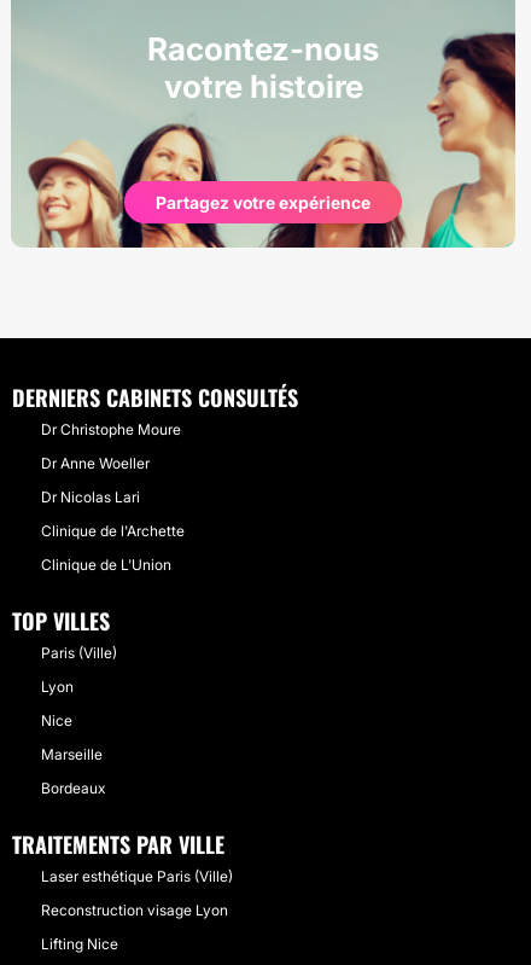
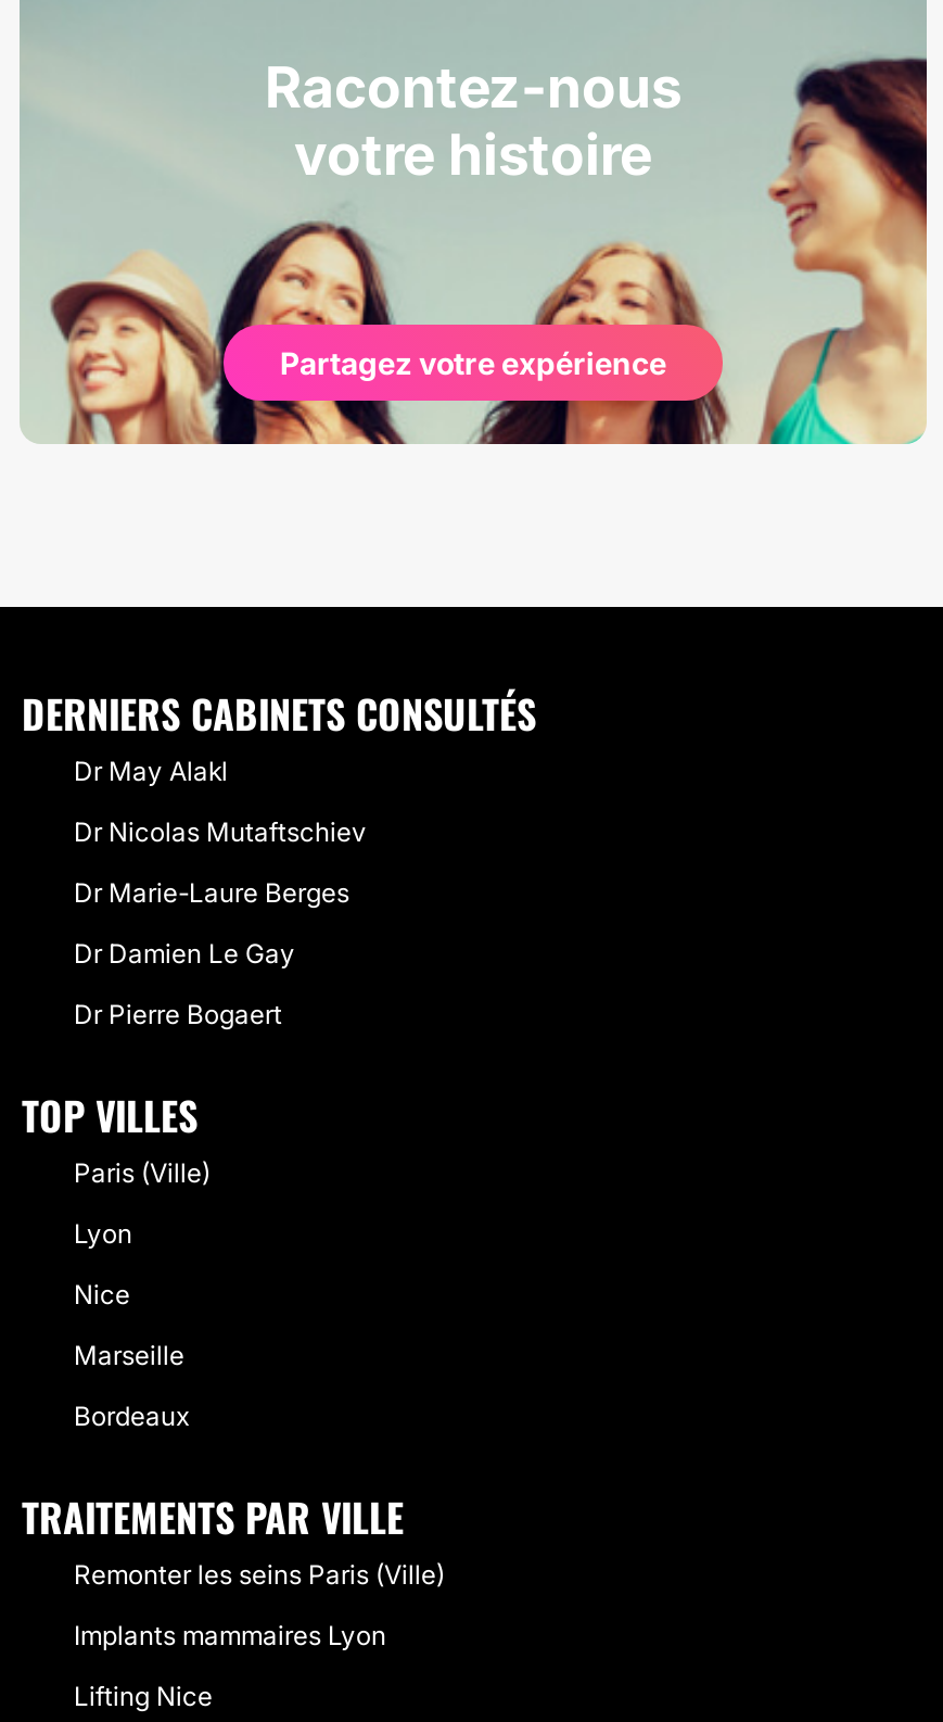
- Dr Christophe Moure
+ Dr May Alakl

- Dr Anne Woeller
+ Dr Nicolas Mutaftschiev

- Dr Nicolas Lari
+ Dr Marie-Laure Berges

- Clinique de l'Archette
+ Dr Damien Le Gay

- Clinique de L'Union
+ Dr Pierre Bogaert

- Laser esthétique Paris (Ville)
+ Remonter les seins Paris (Ville)

- Reconstruction visage Lyon
+ Implants mammaires Lyon
